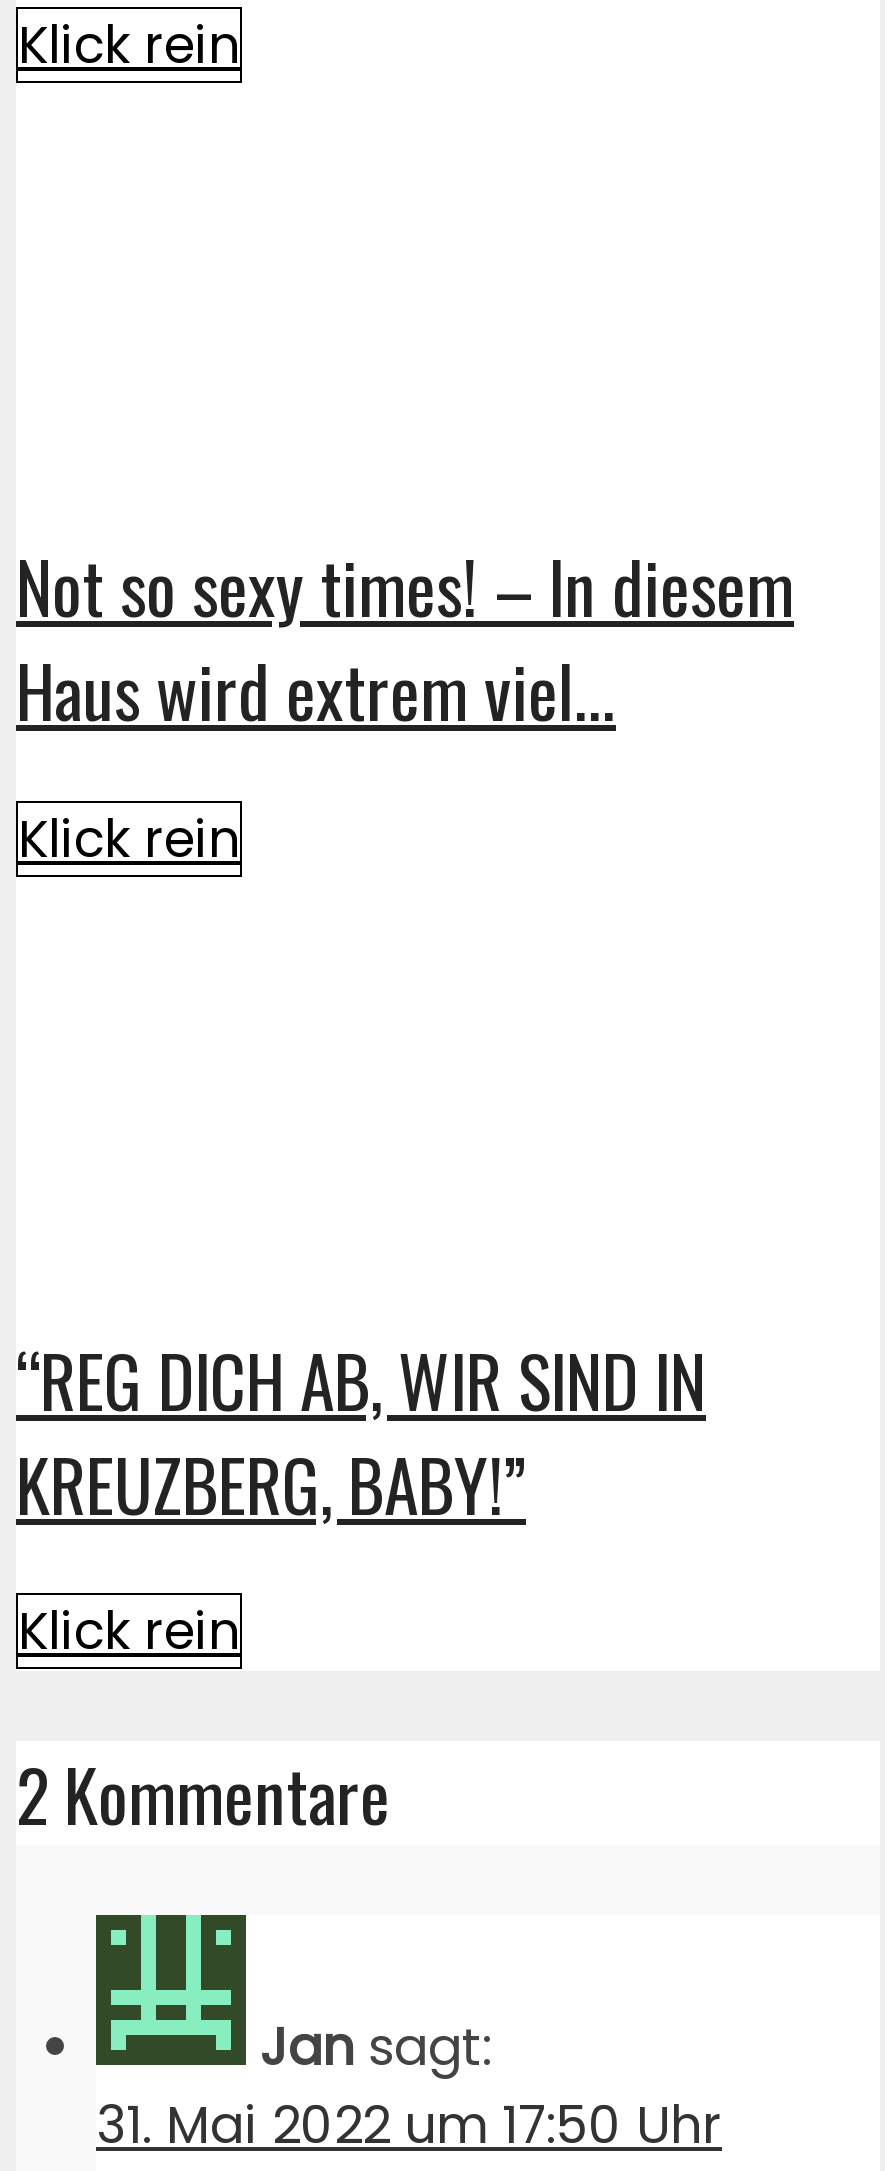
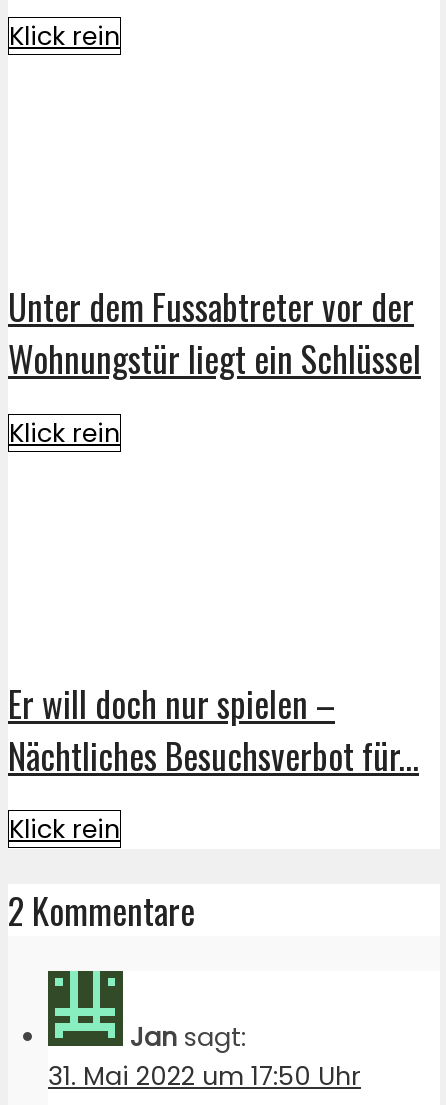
- Not so sexy times! – In diesem
- Haus wird extrem viel...
+ Unter dem Fussabtreter vor der
+ Wohnungstür liegt ein Schlüssel

- “REG DICH AB, WIR SIND IN
- KREUZBERG, BABY!”
+ Er will doch nur spielen –
+ Nächtliches Besuchsverbot für...
